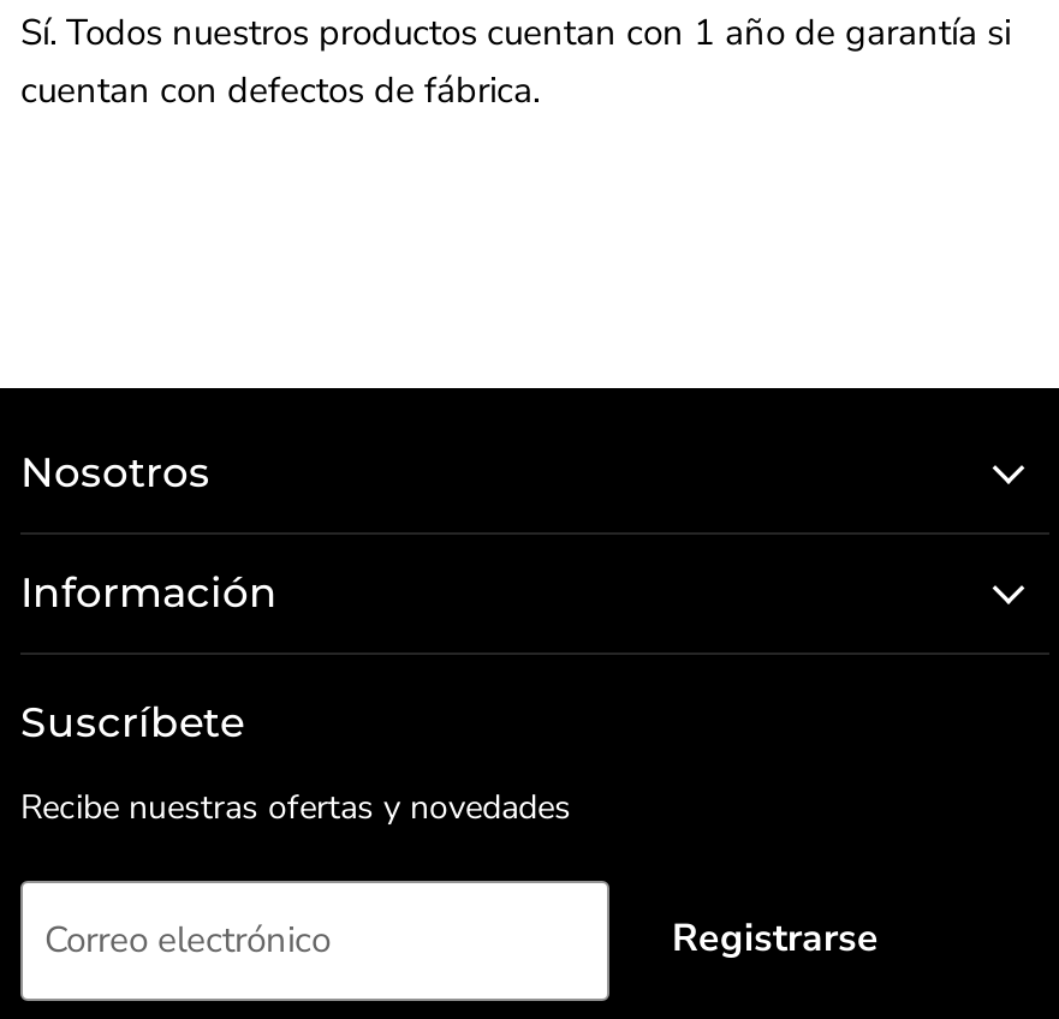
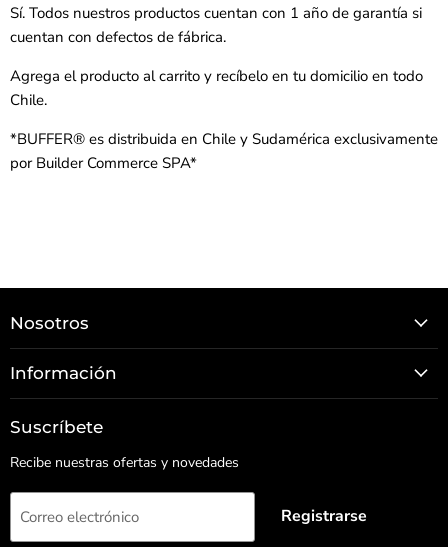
+ Agrega el producto al carrito y recíbelo en tu domicilio en todo
+ Chile.
+ *BUFFER® es distribuida en Chile y Sudamérica exclusivamente
+ por Builder Commerce SPA*
